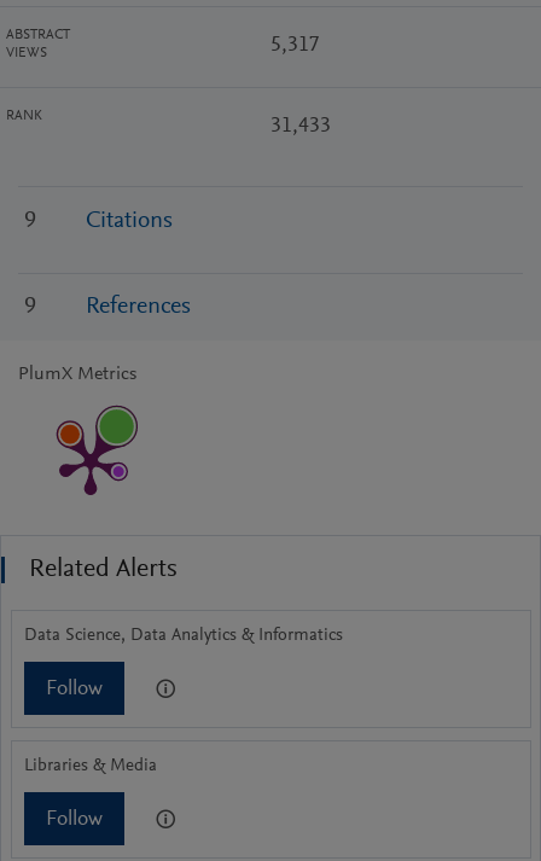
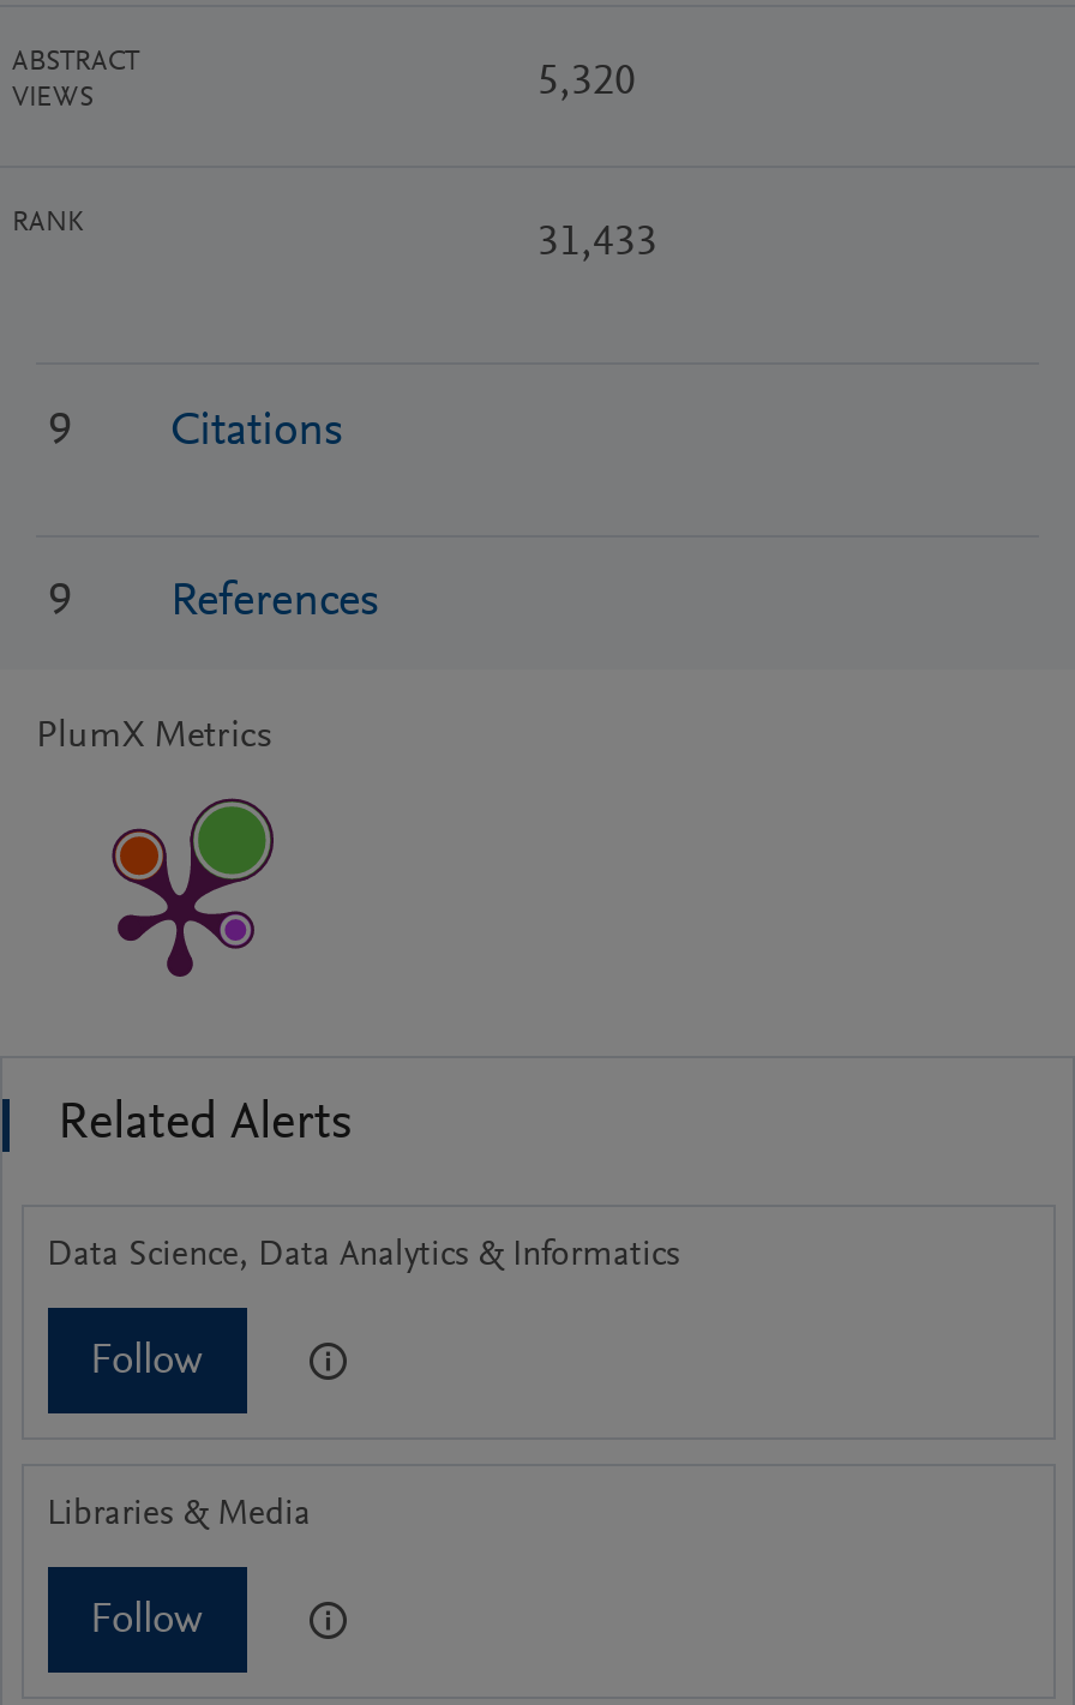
- 5,317
+ 5,320
